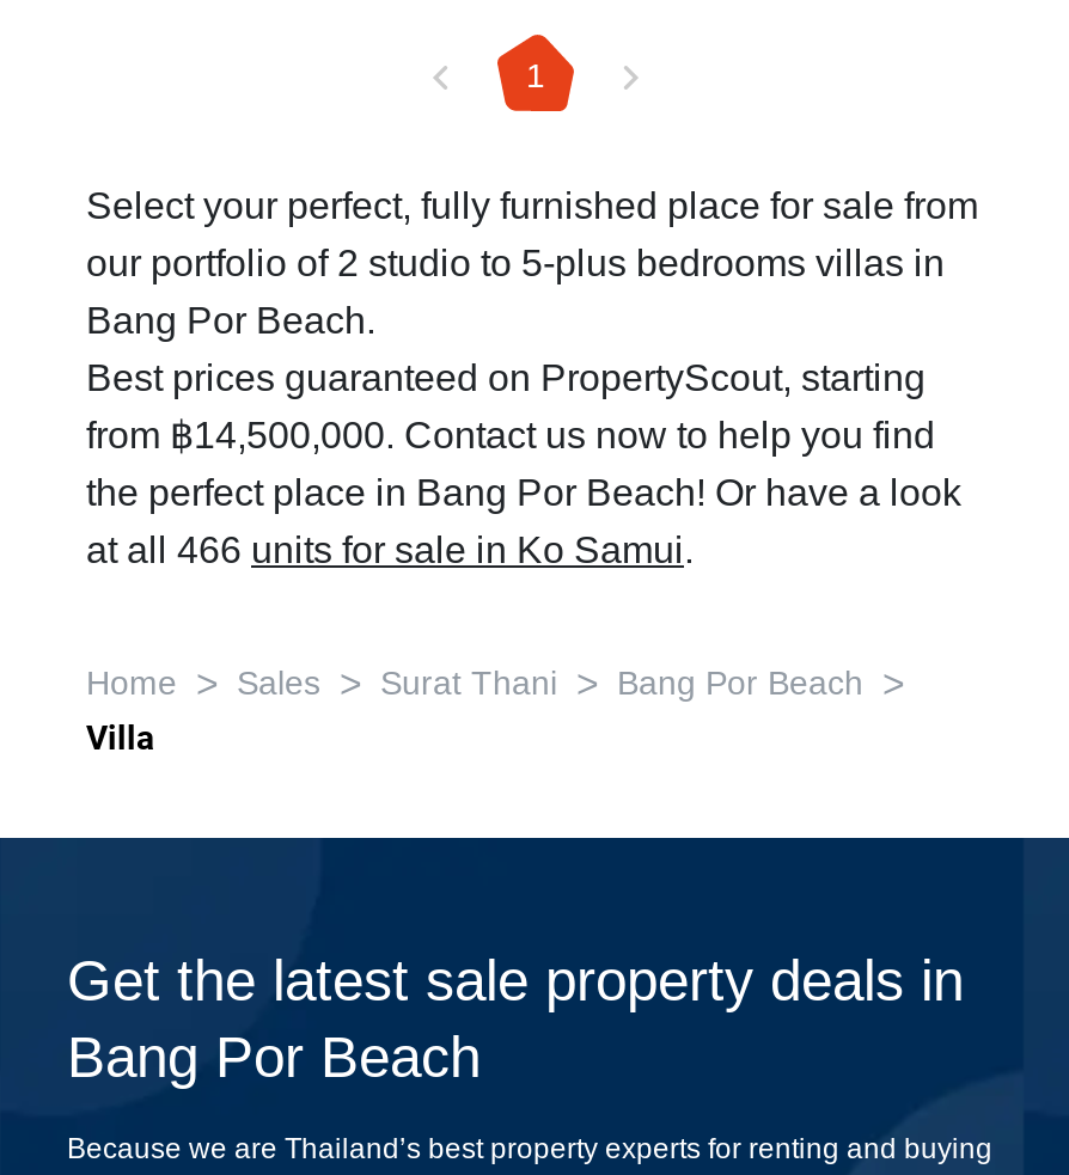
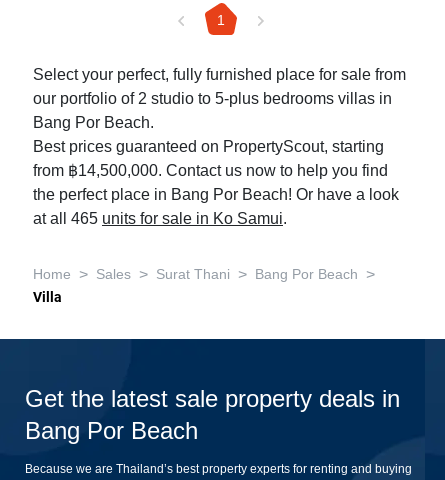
- at all 466 units for sale in Ko Samui.
+ at all 465 units for sale in Ko Samui.
